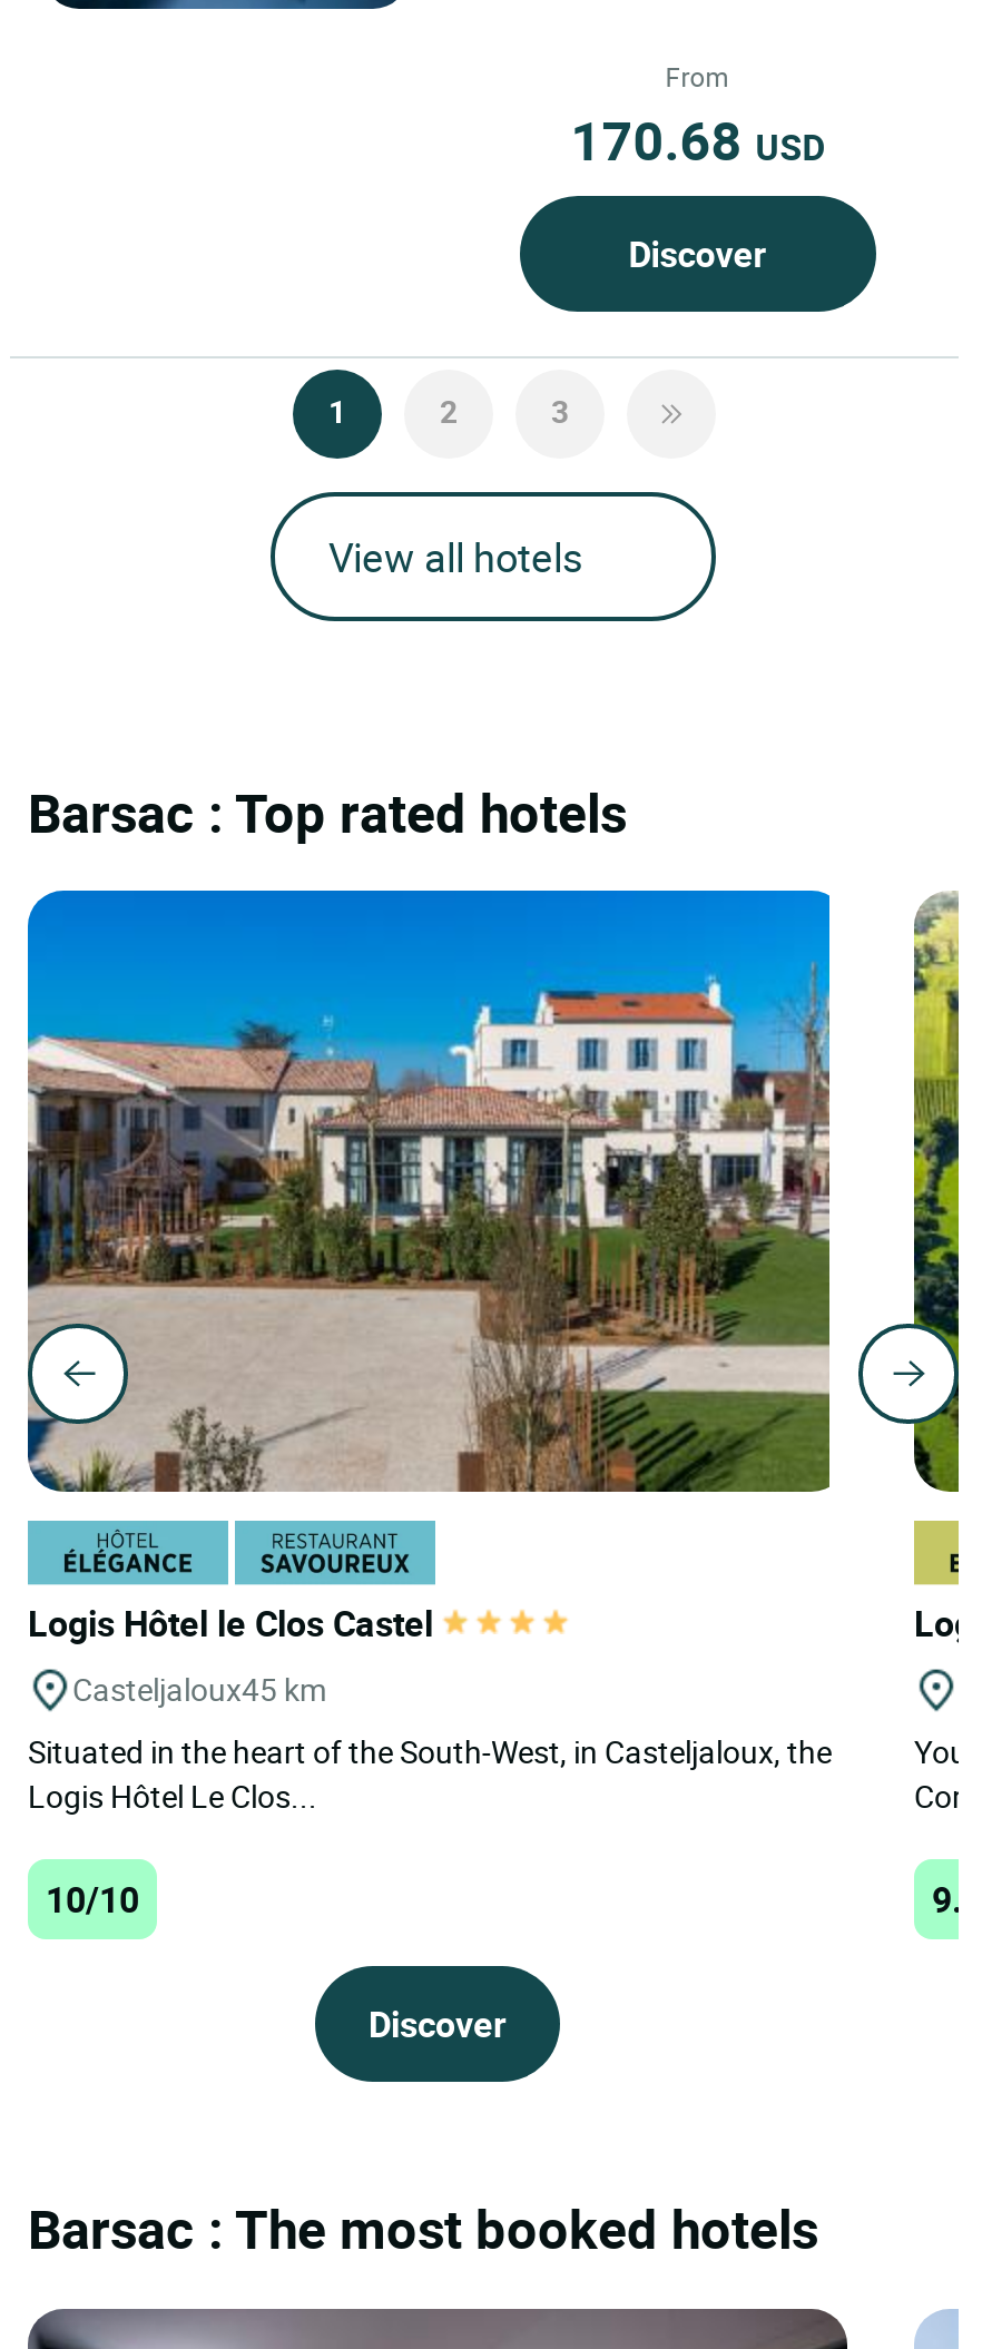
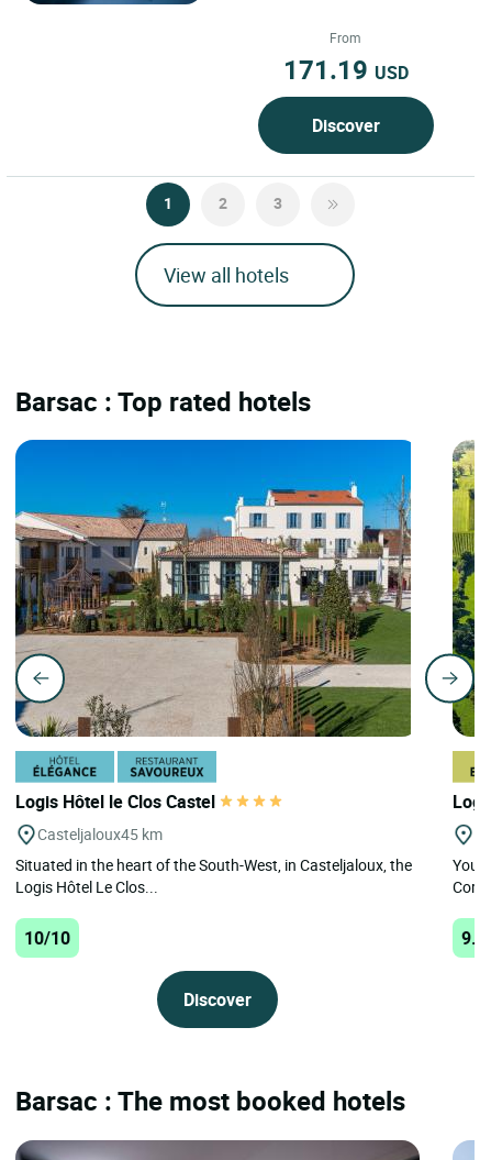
- 170.68 USD
+ 171.19 USD
